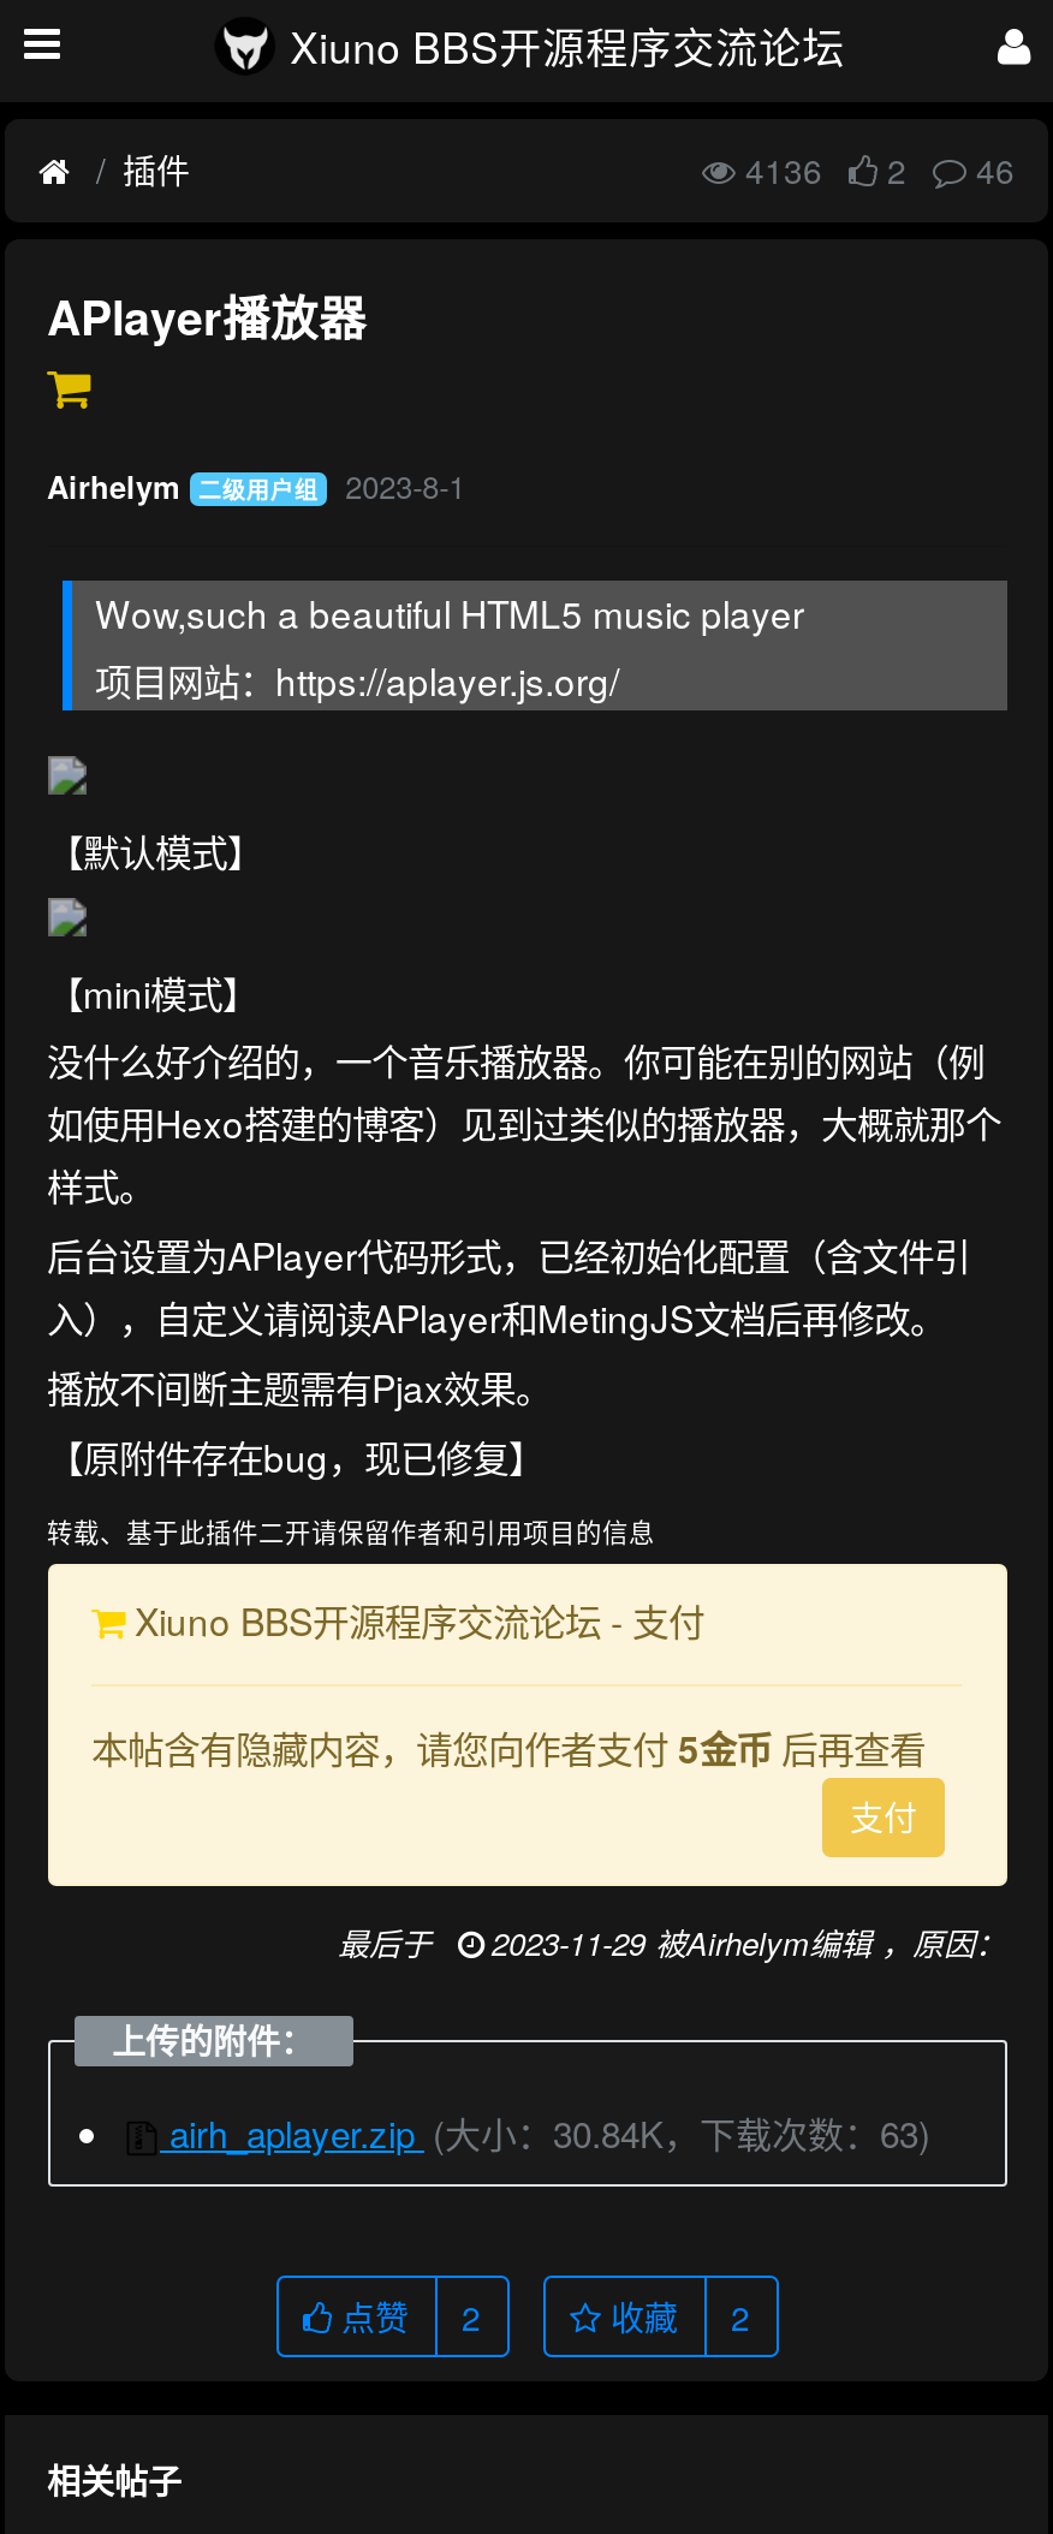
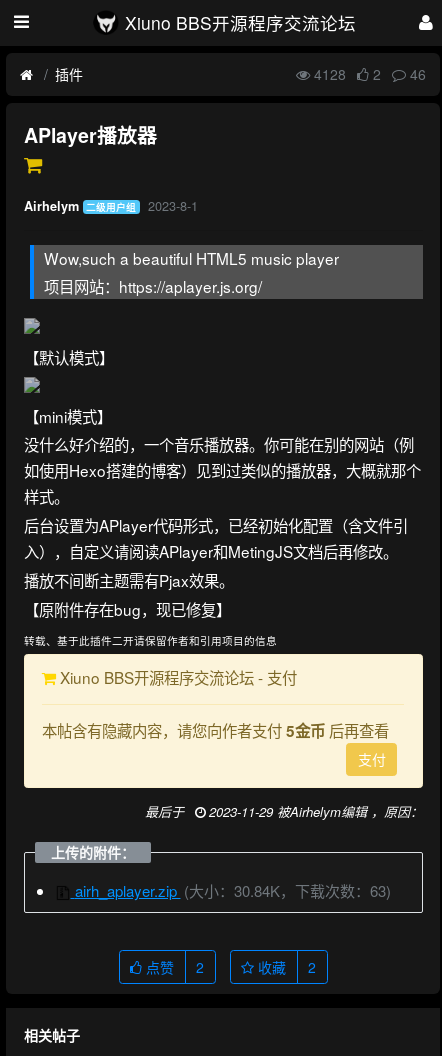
- 4136 2 46
+ 4128 2 46
